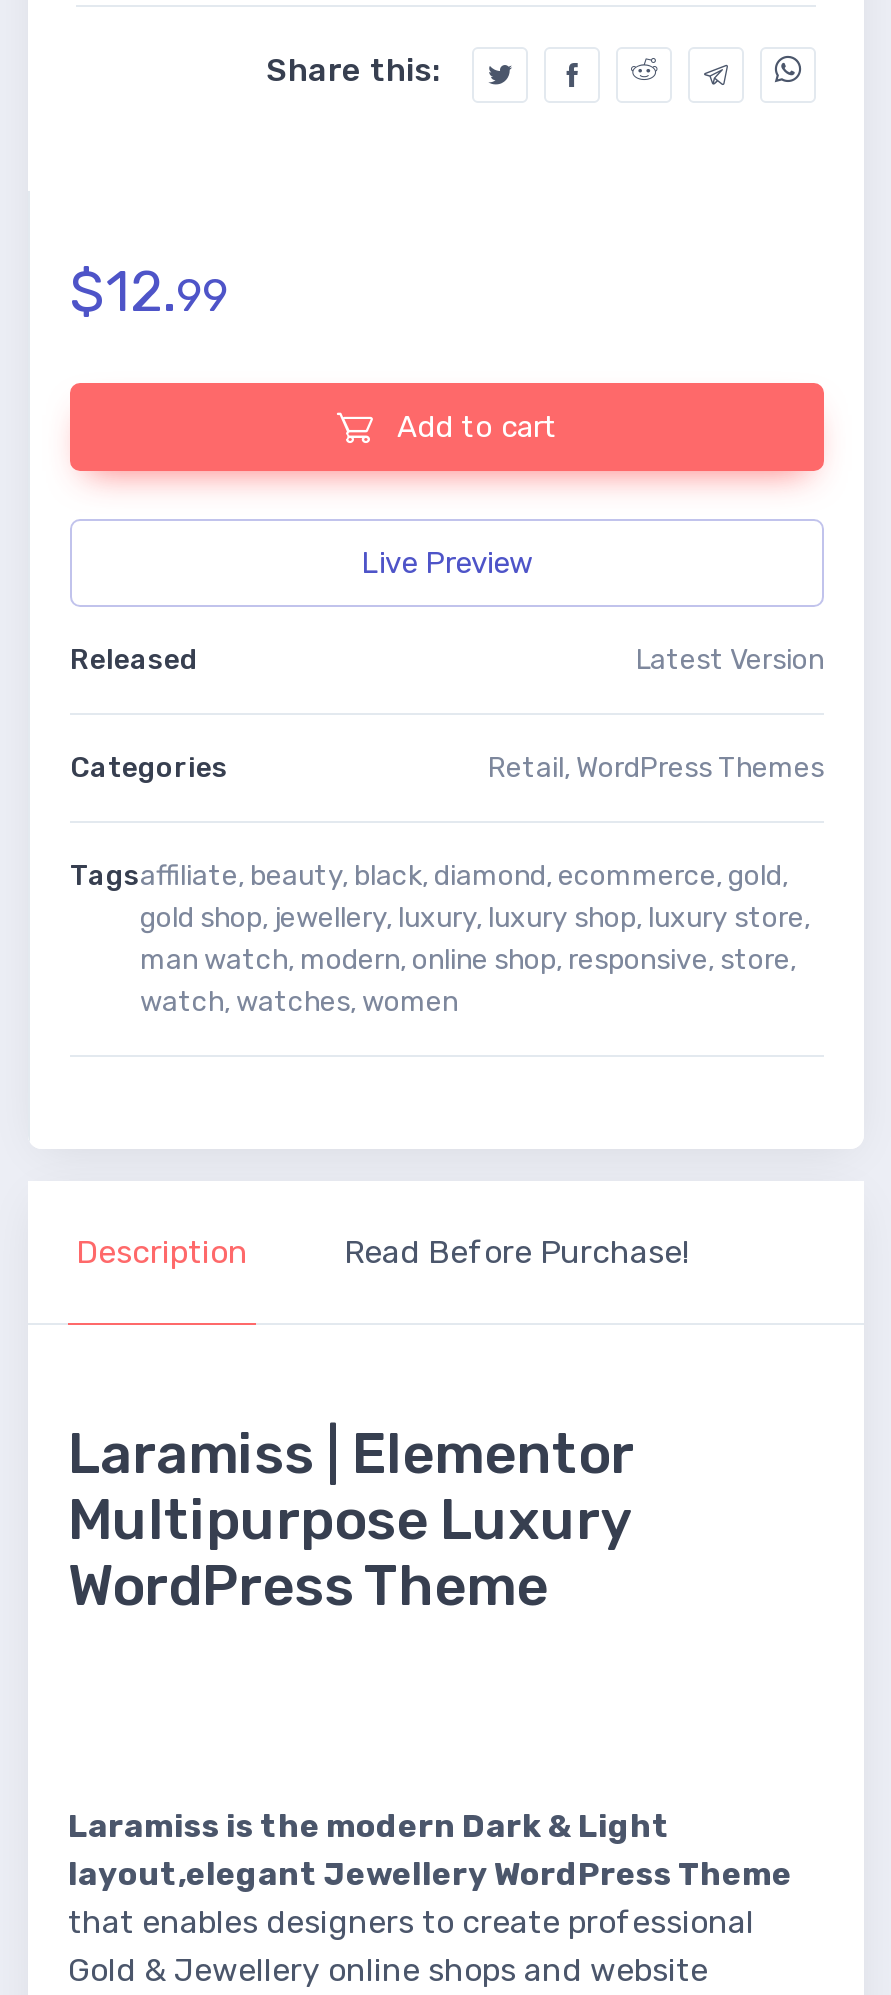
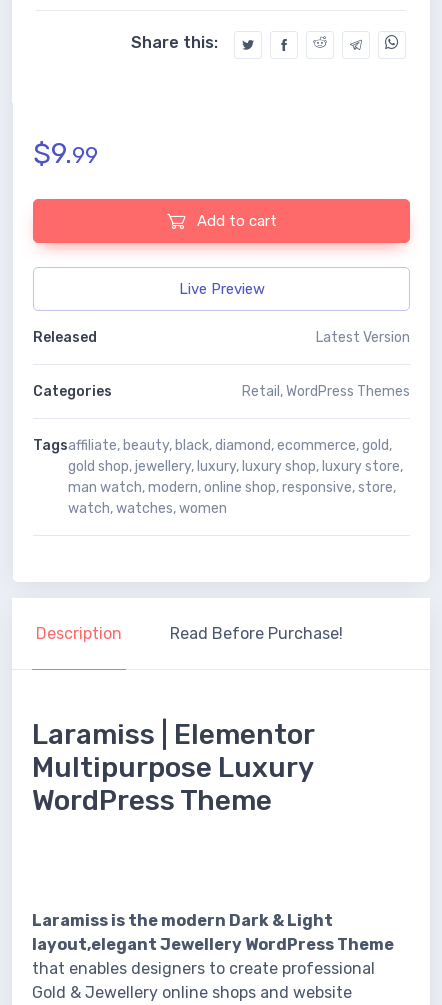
- $12.99
+ $9.99
